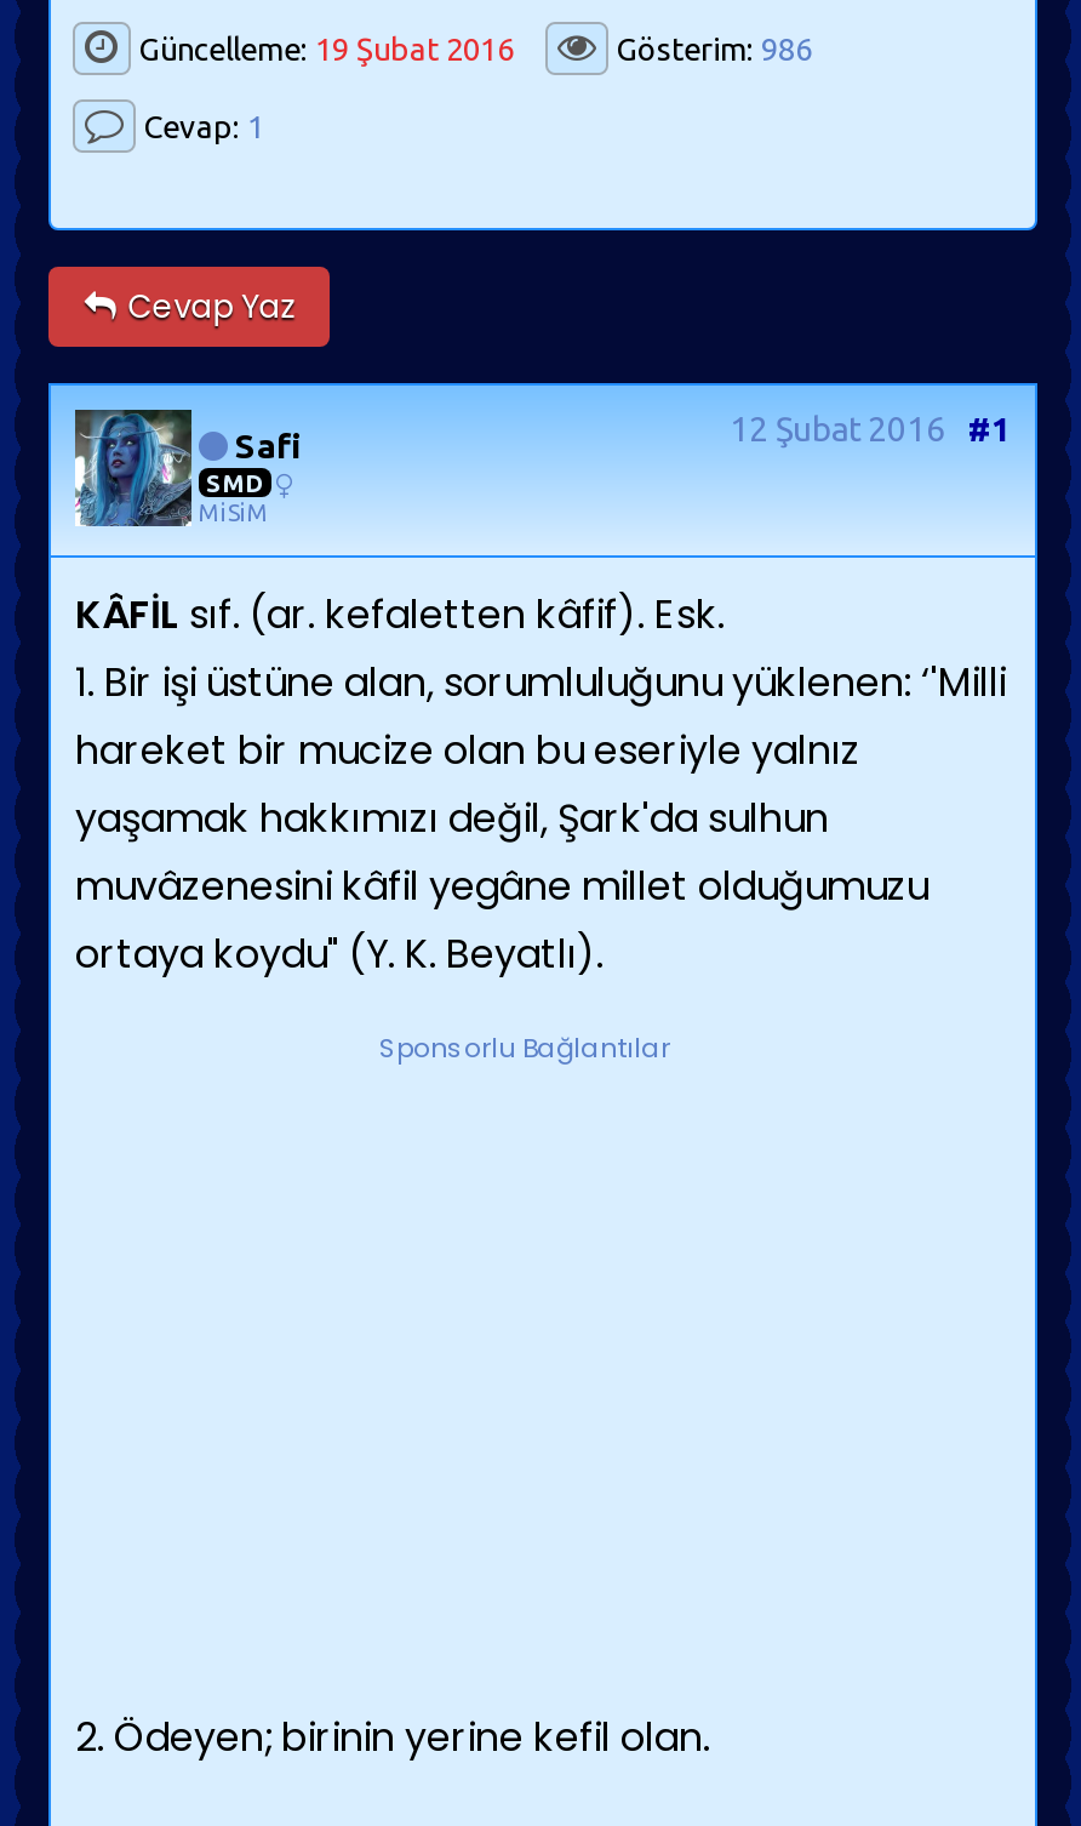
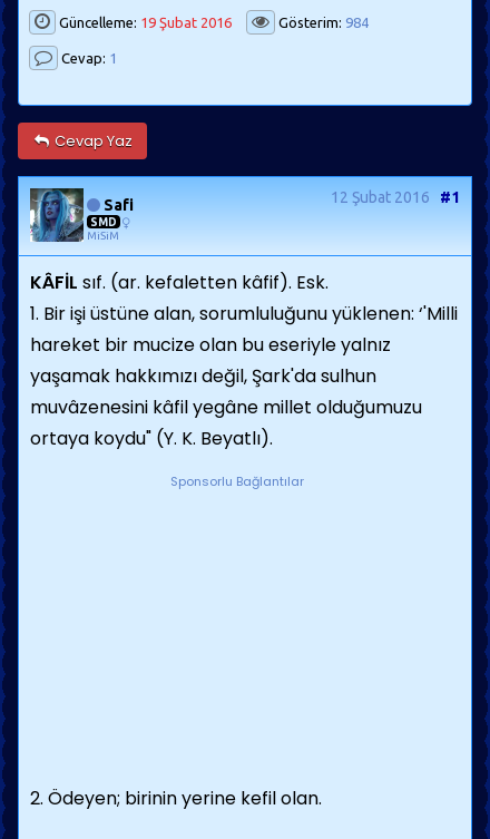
- Gösterim: 986
+ Gösterim: 984
